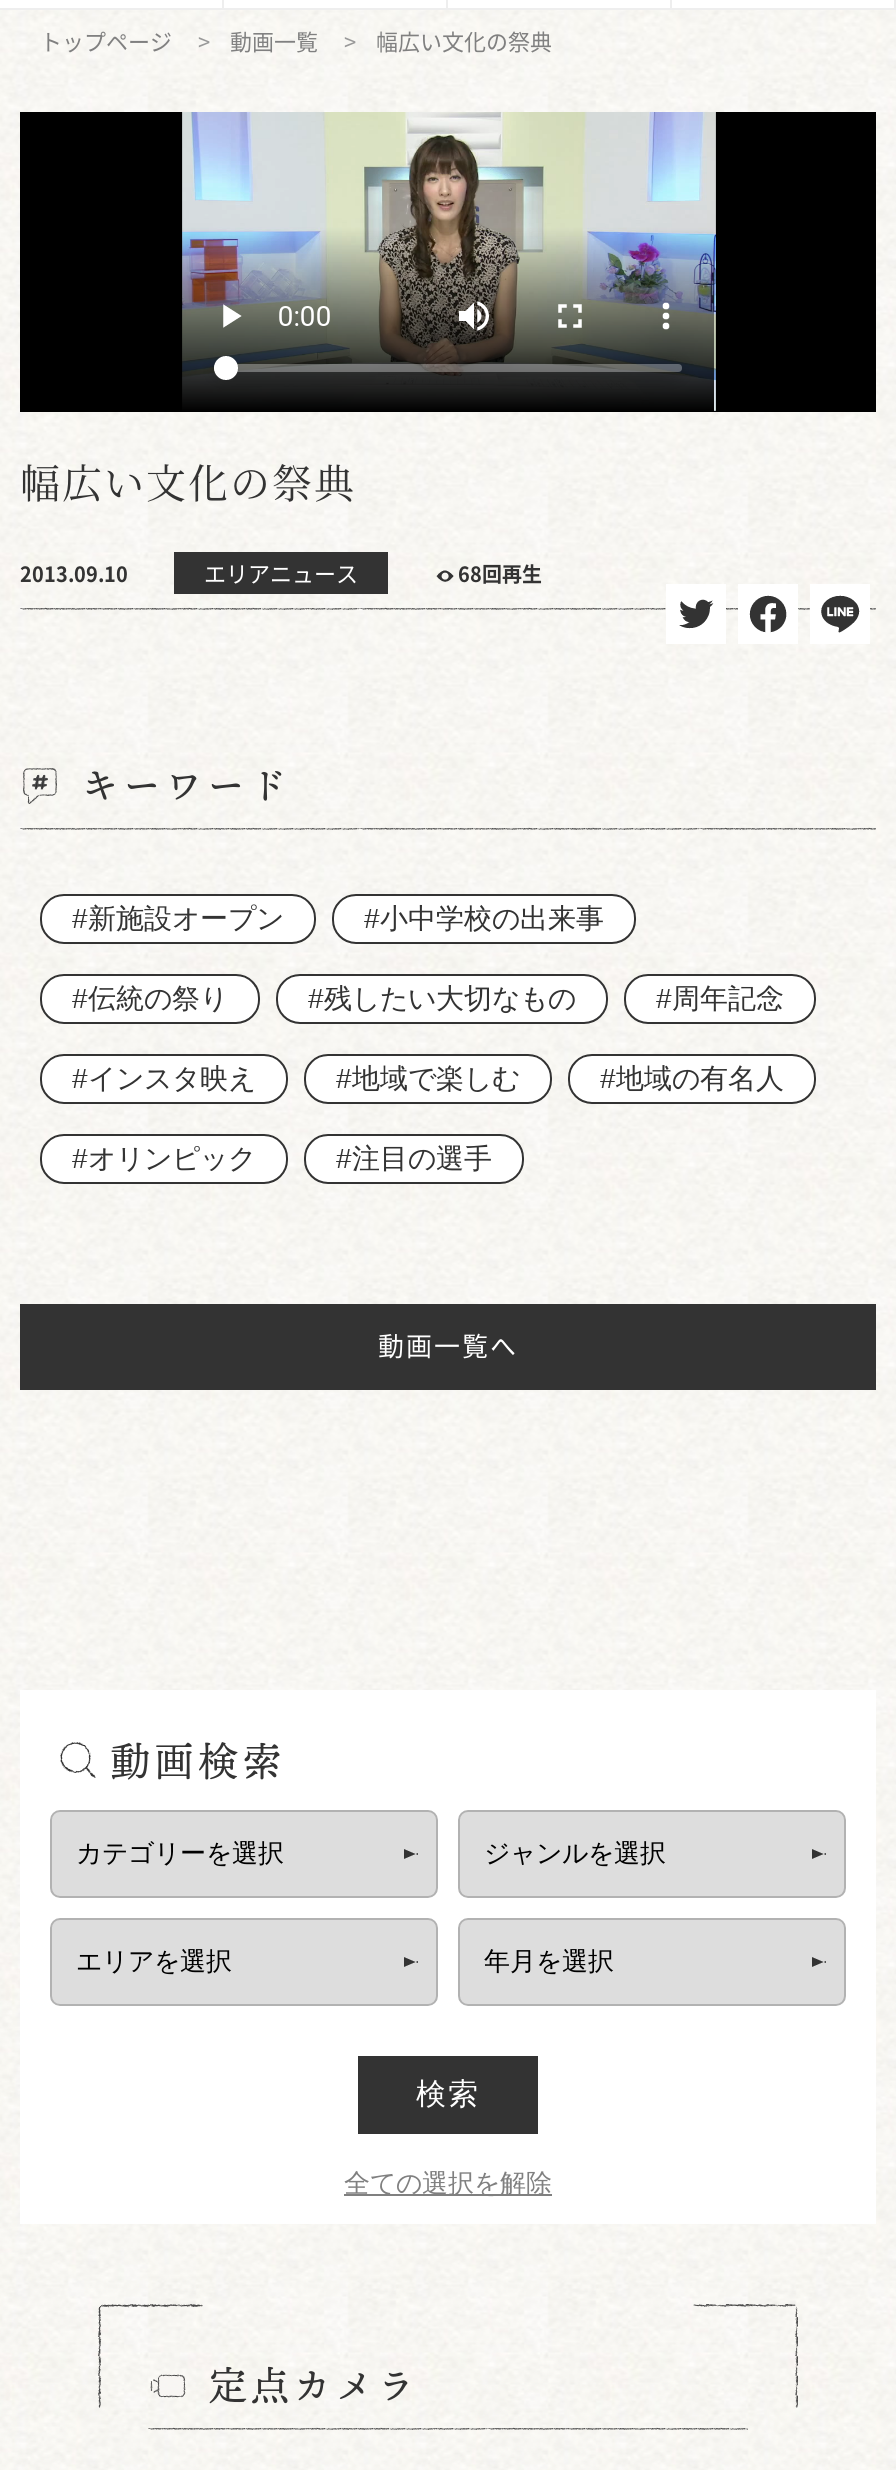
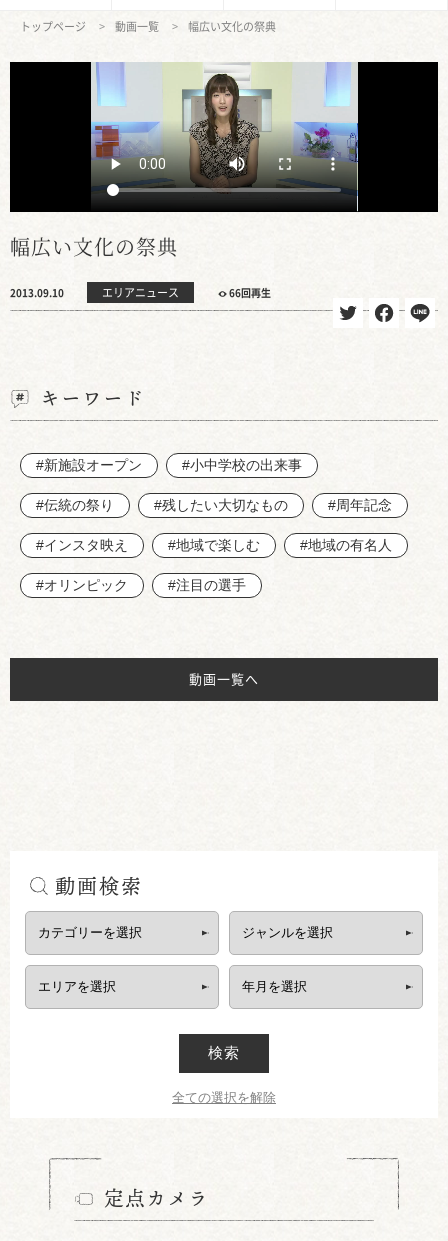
- 68回再生
+ 66回再生
